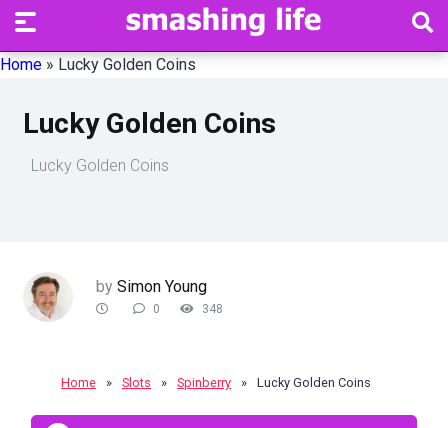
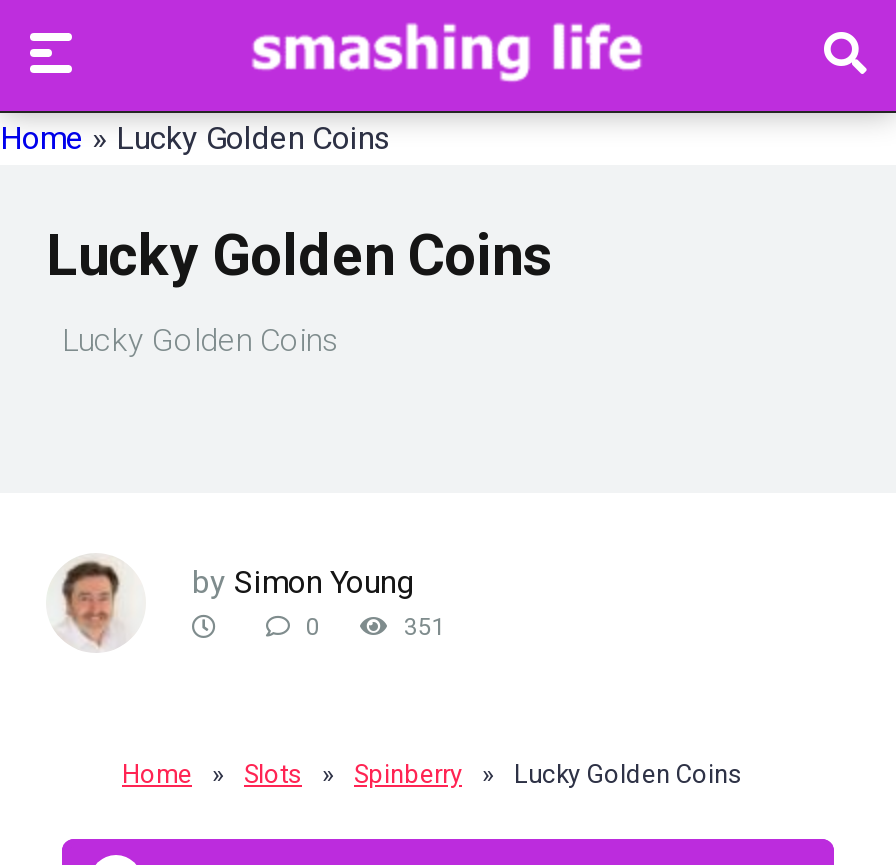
- 348
+ 351
